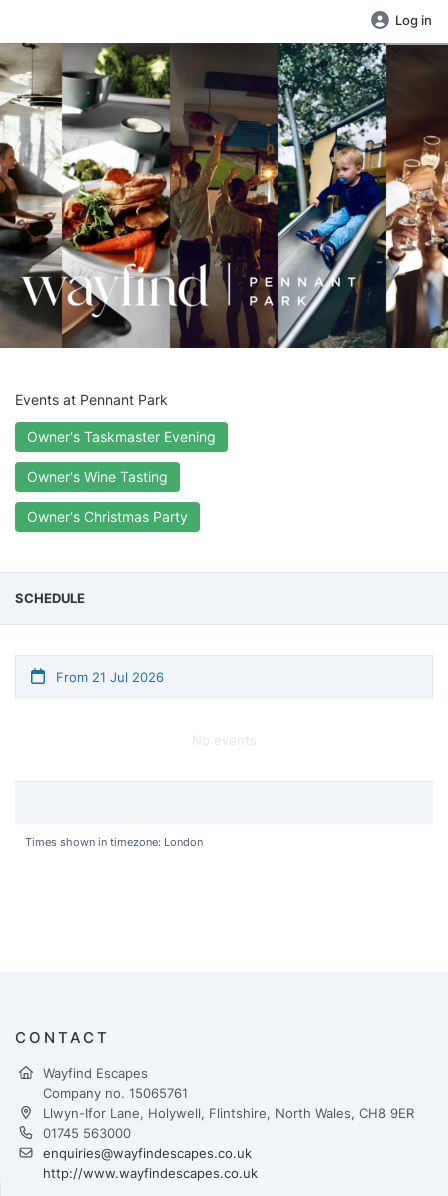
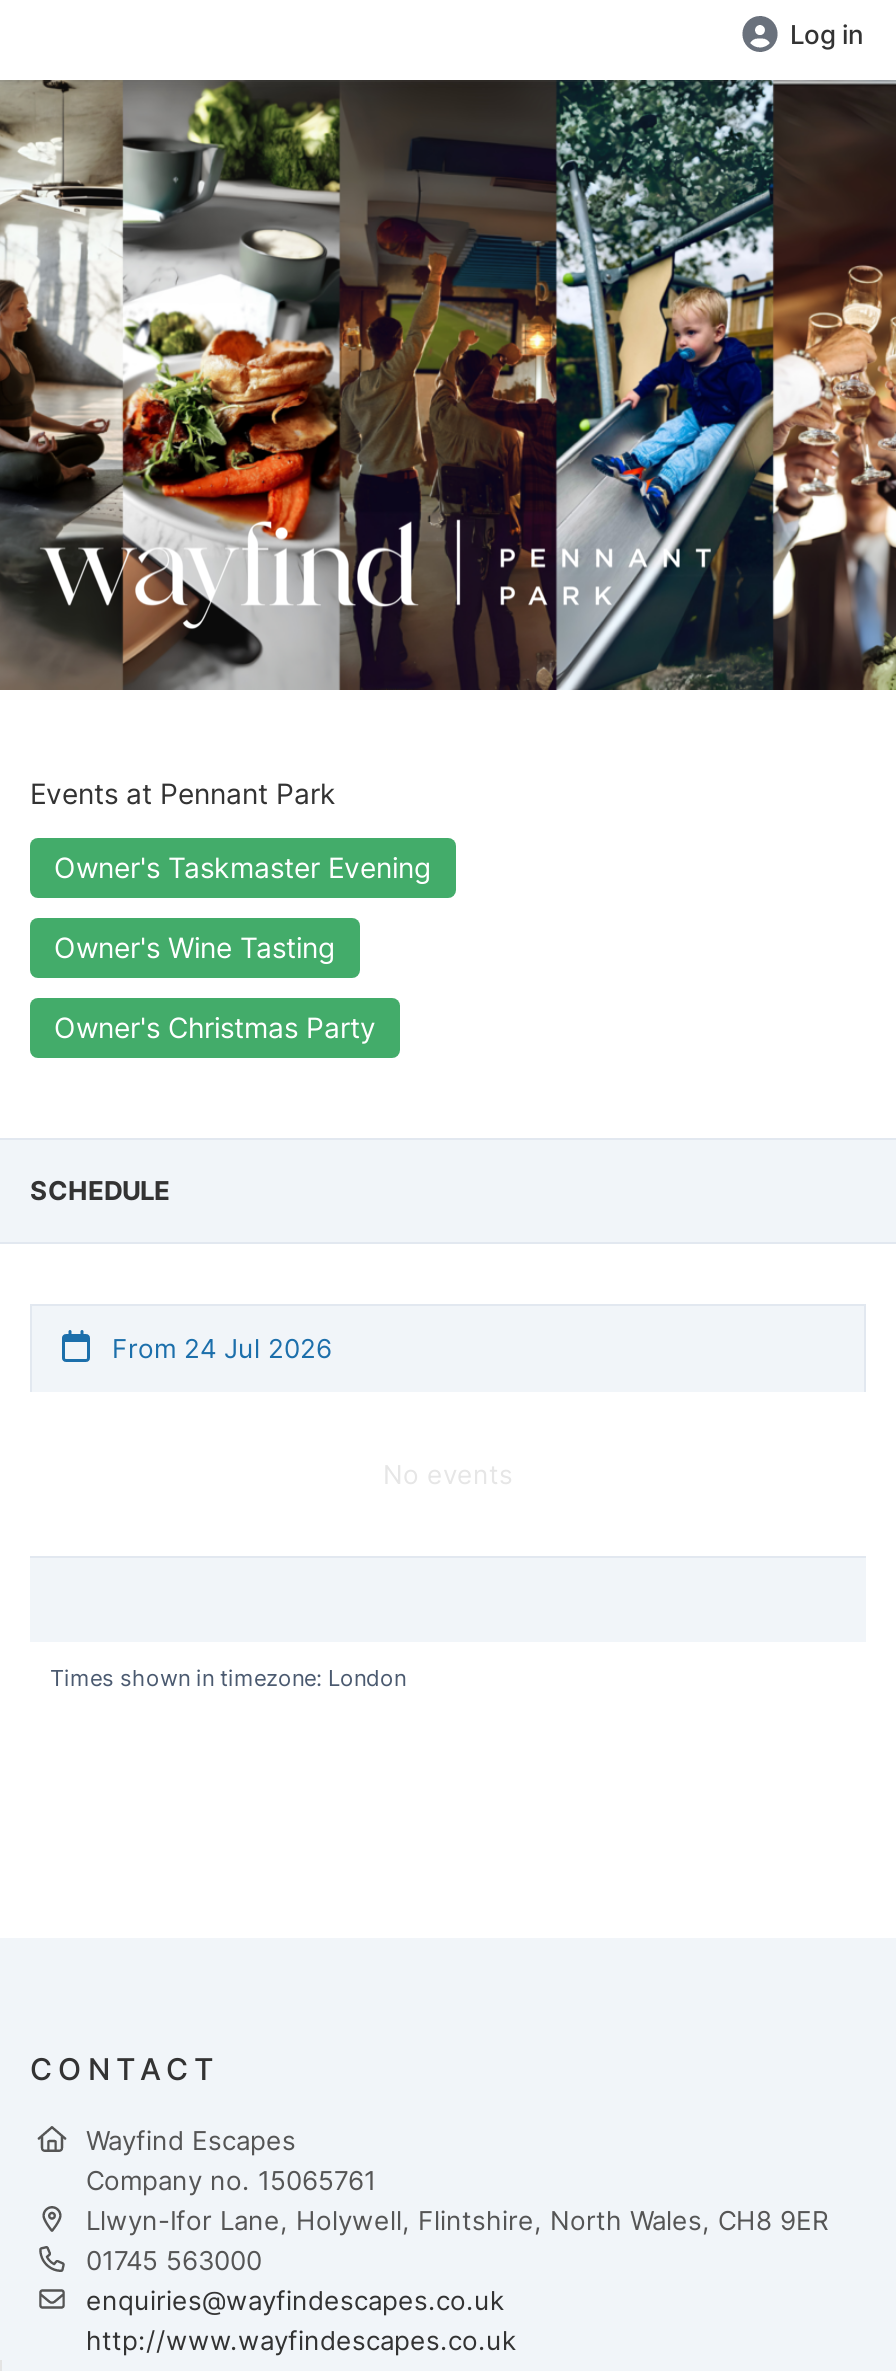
- From 21 Jul 2026
+ From 24 Jul 2026
